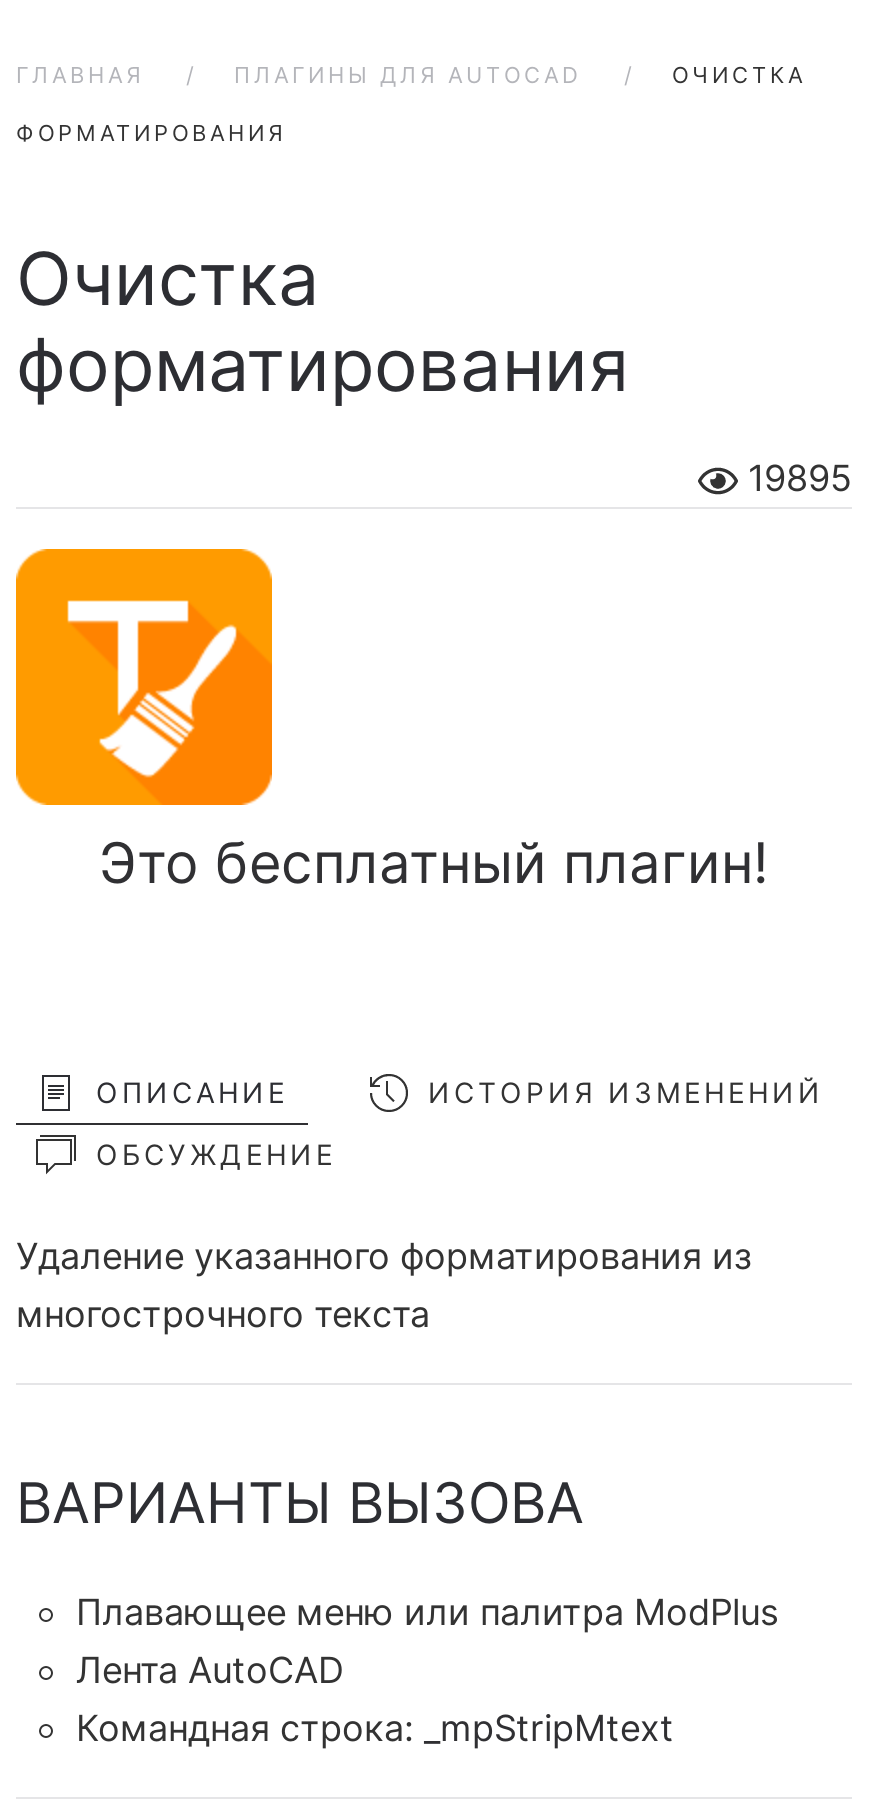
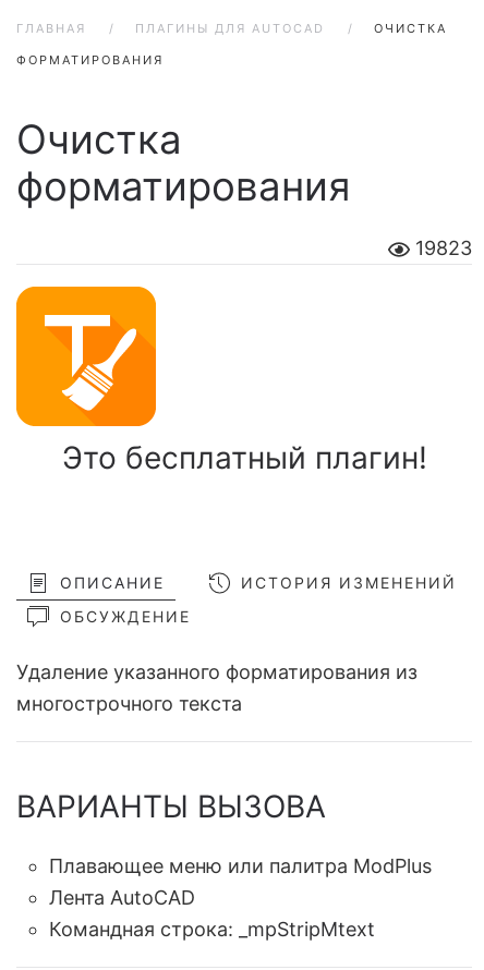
- 19895
+ 19823
